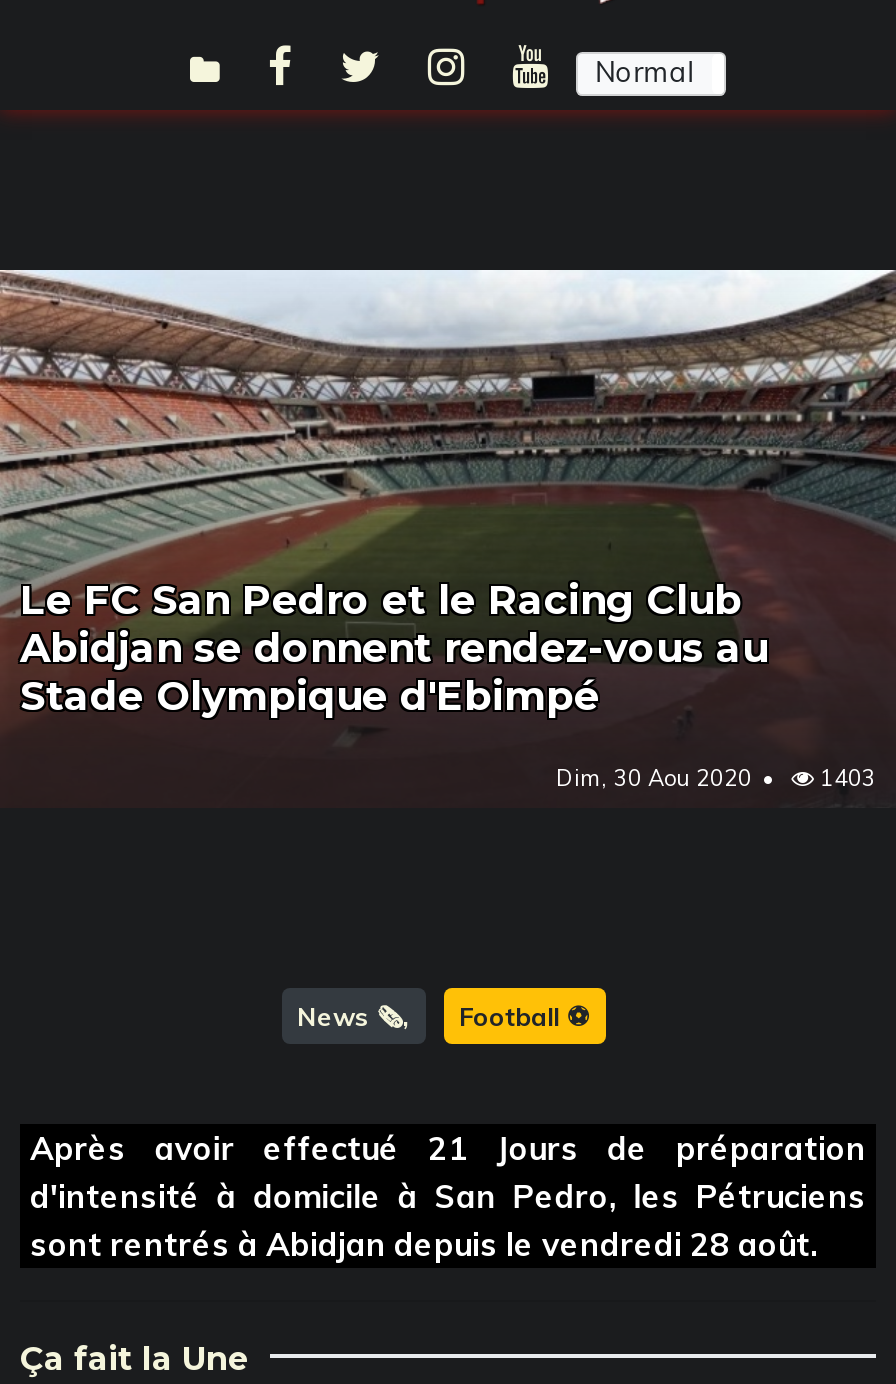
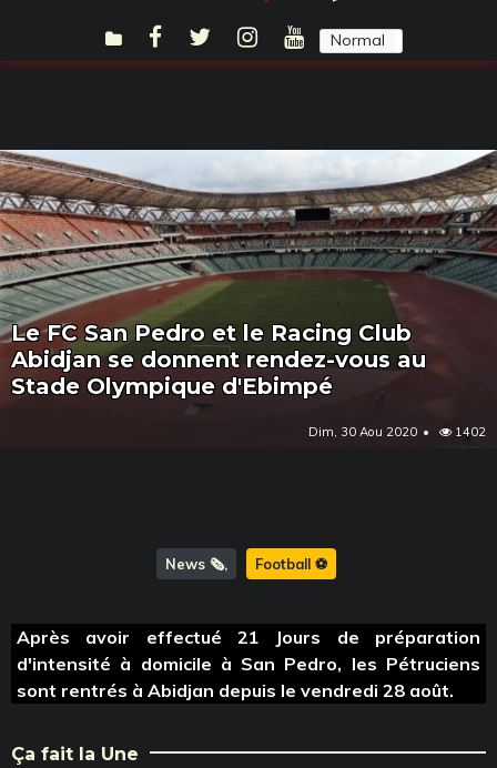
- 1403
+ 1402
